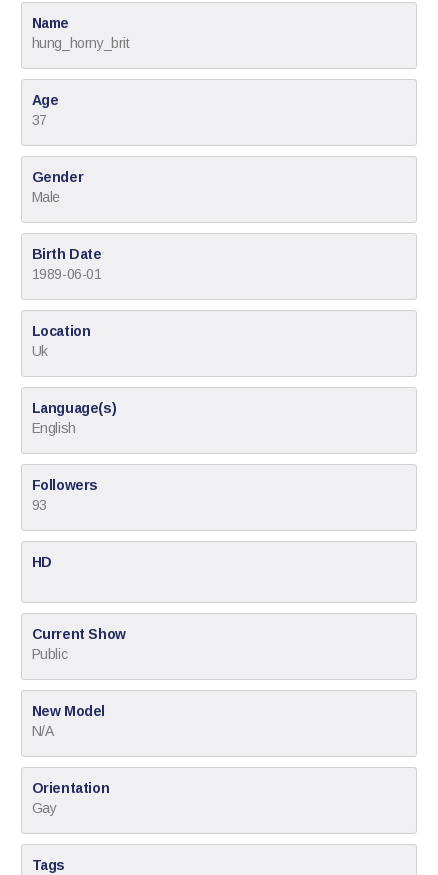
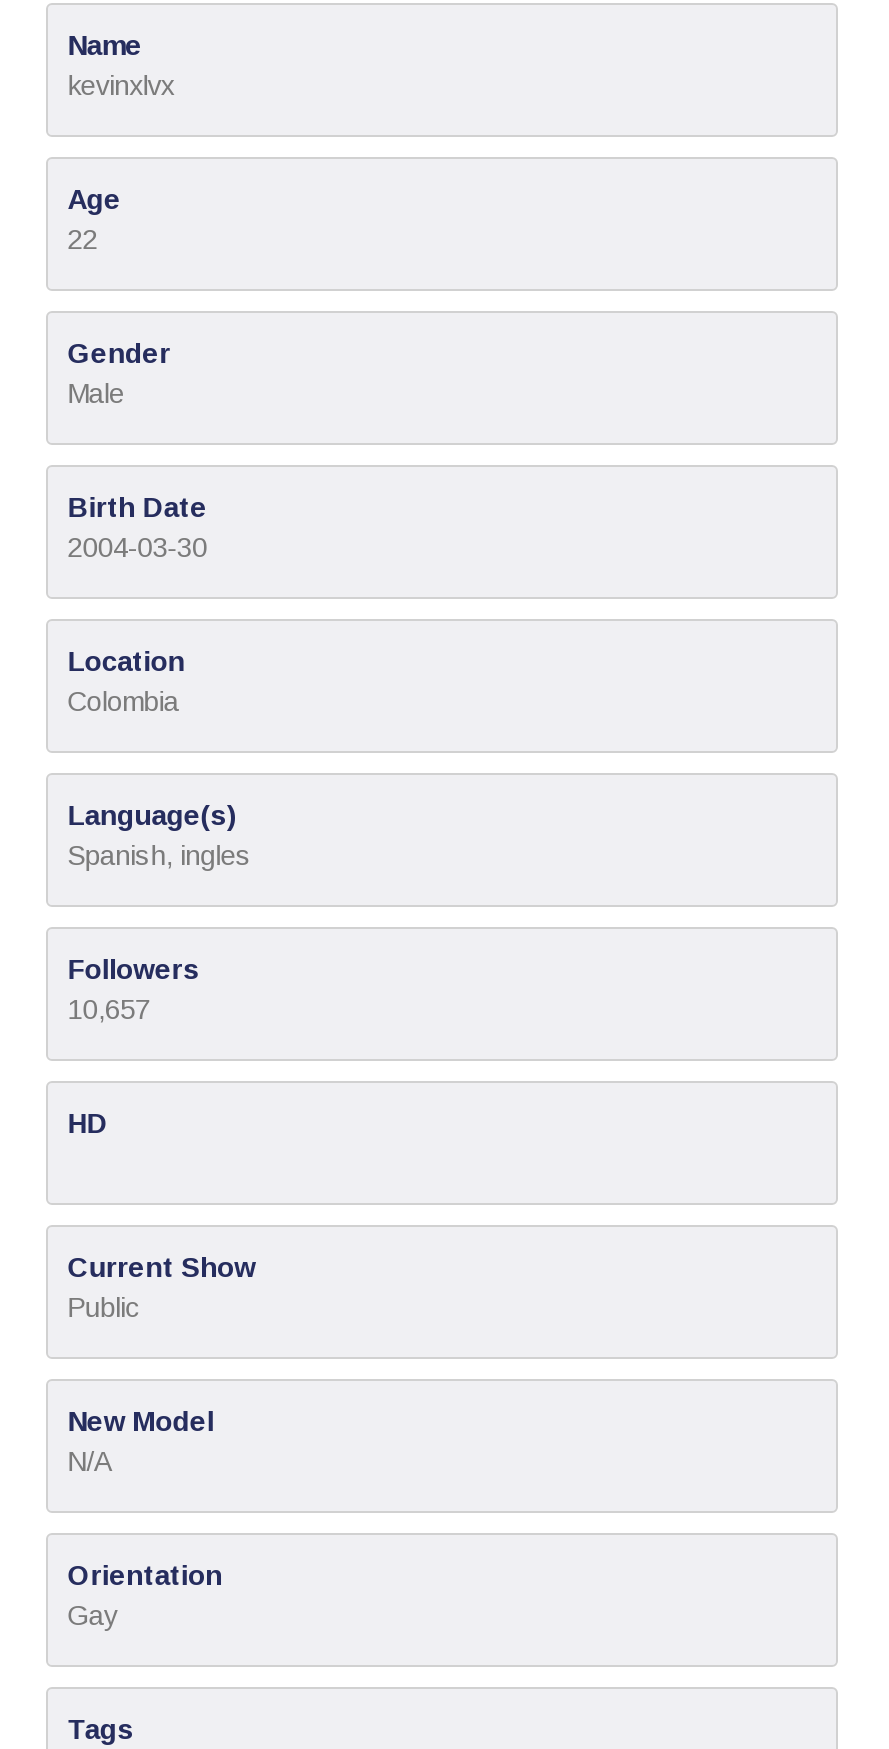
- hung_horny_brit
+ kevinxlvx

- 37
+ 22

- 1989-06-01
+ 2004-03-30

- Uk
+ Colombia

- English
+ Spanish, ingles

- 93
+ 10,657
